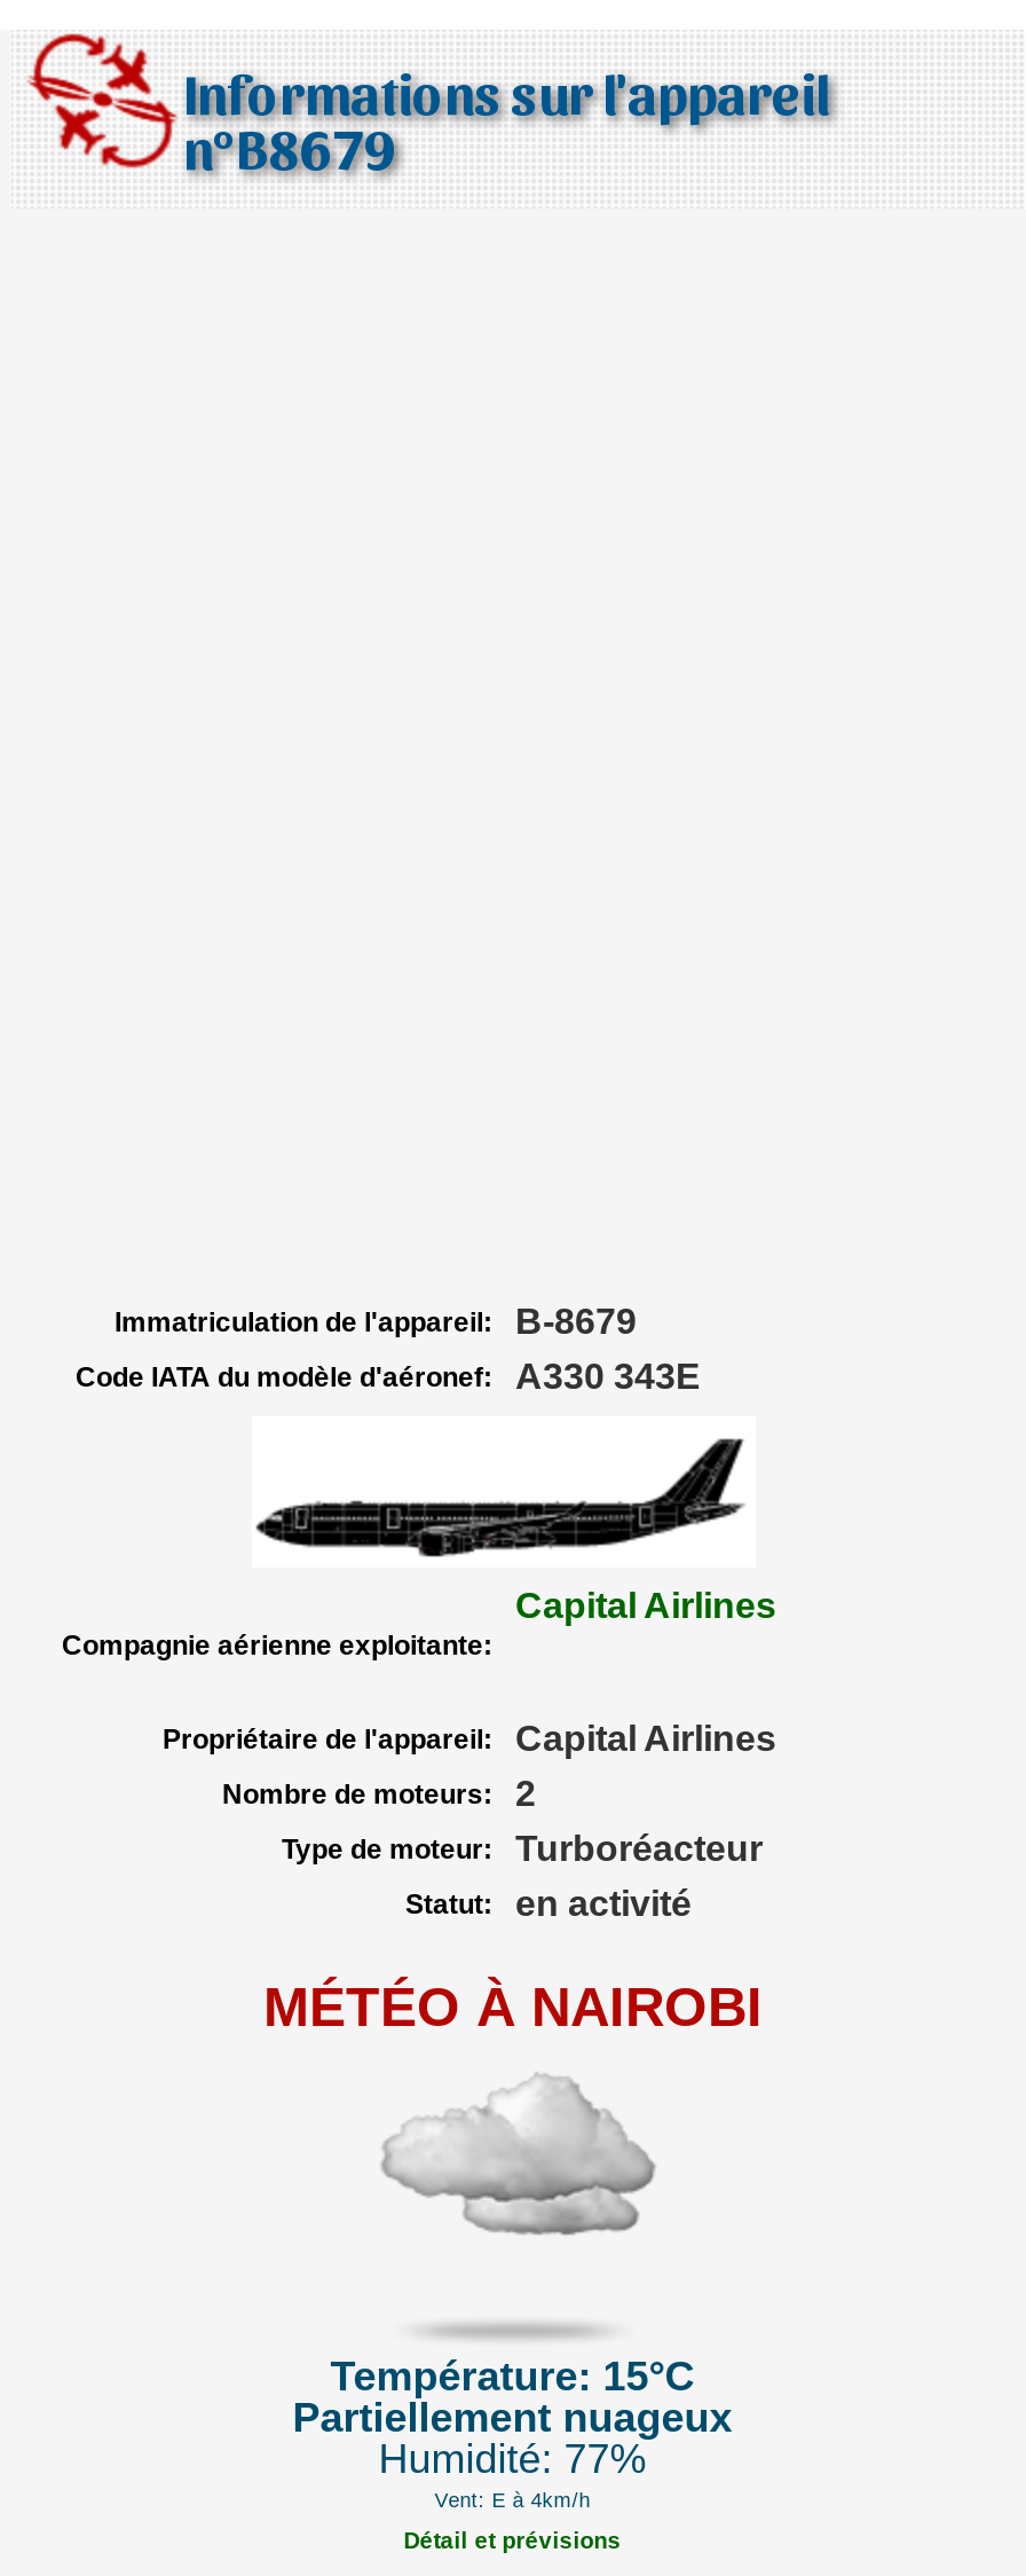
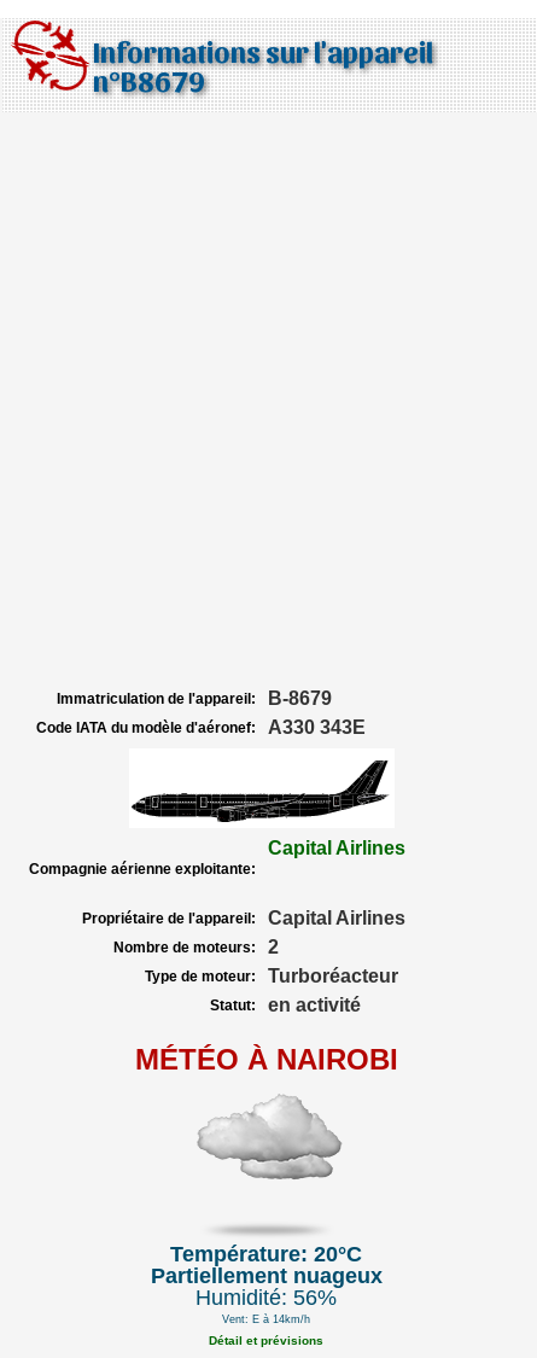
- Température: 15°C
+ Température: 20°C

- Humidité: 77%
+ Humidité: 56%

- Vent: E à 4km/h
+ Vent: E à 14km/h
